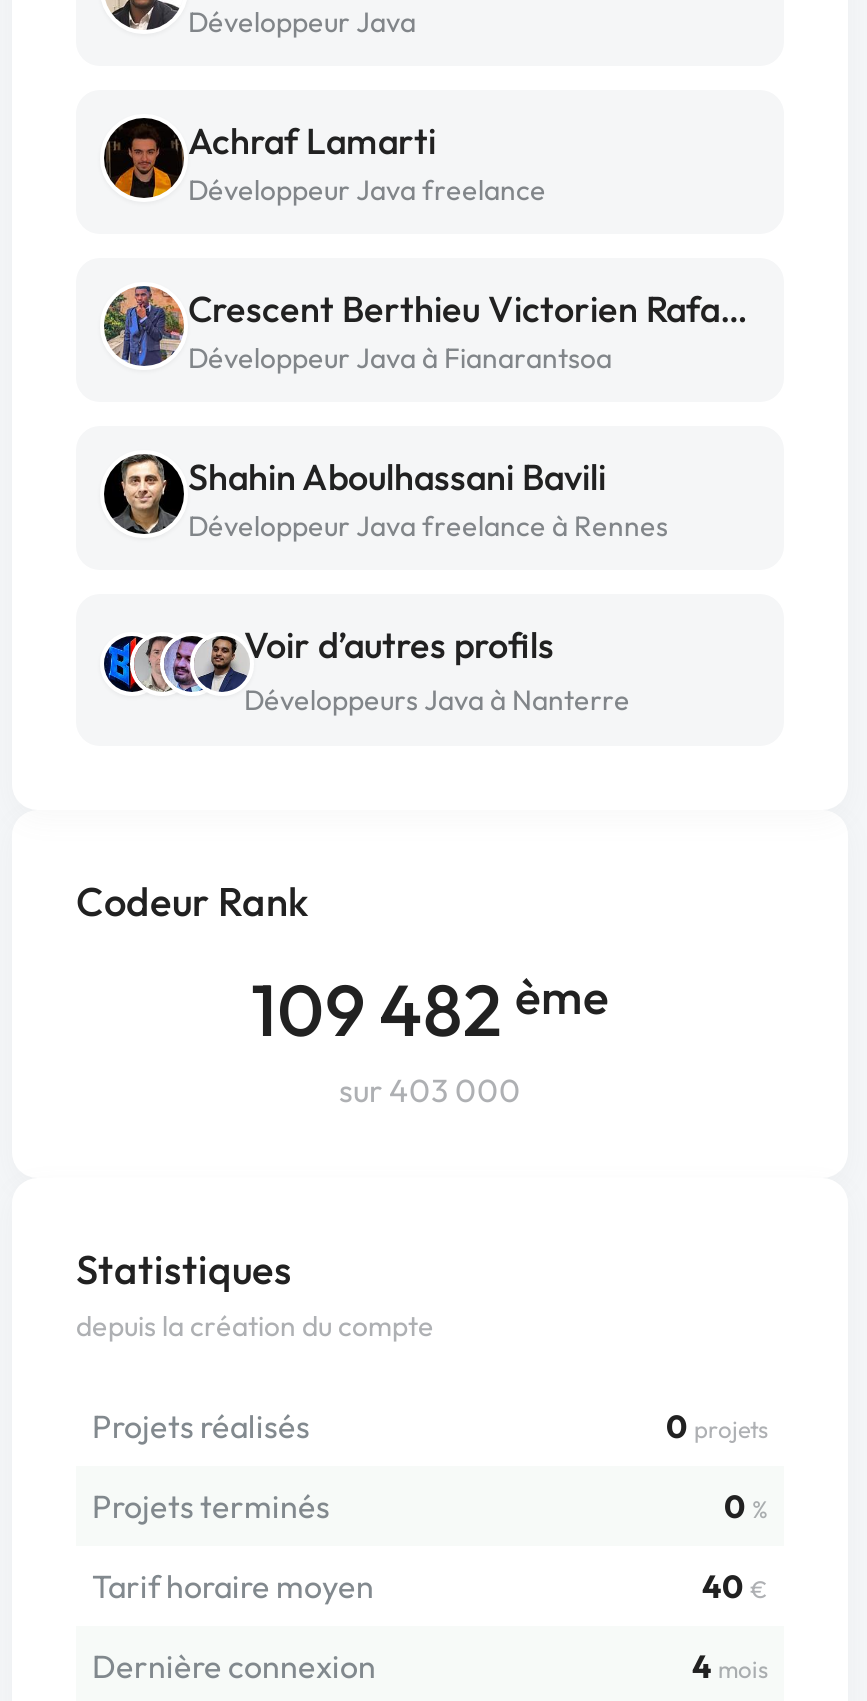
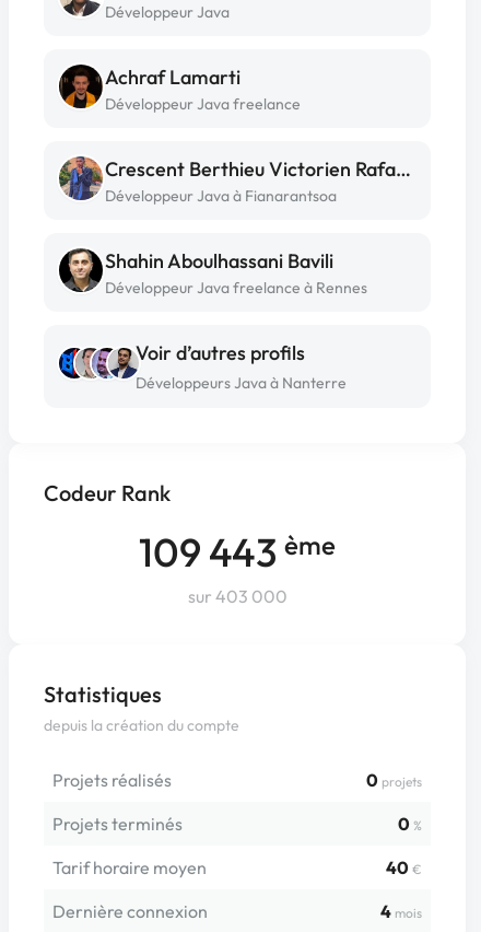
- 109 482 ème
+ 109 443 ème
